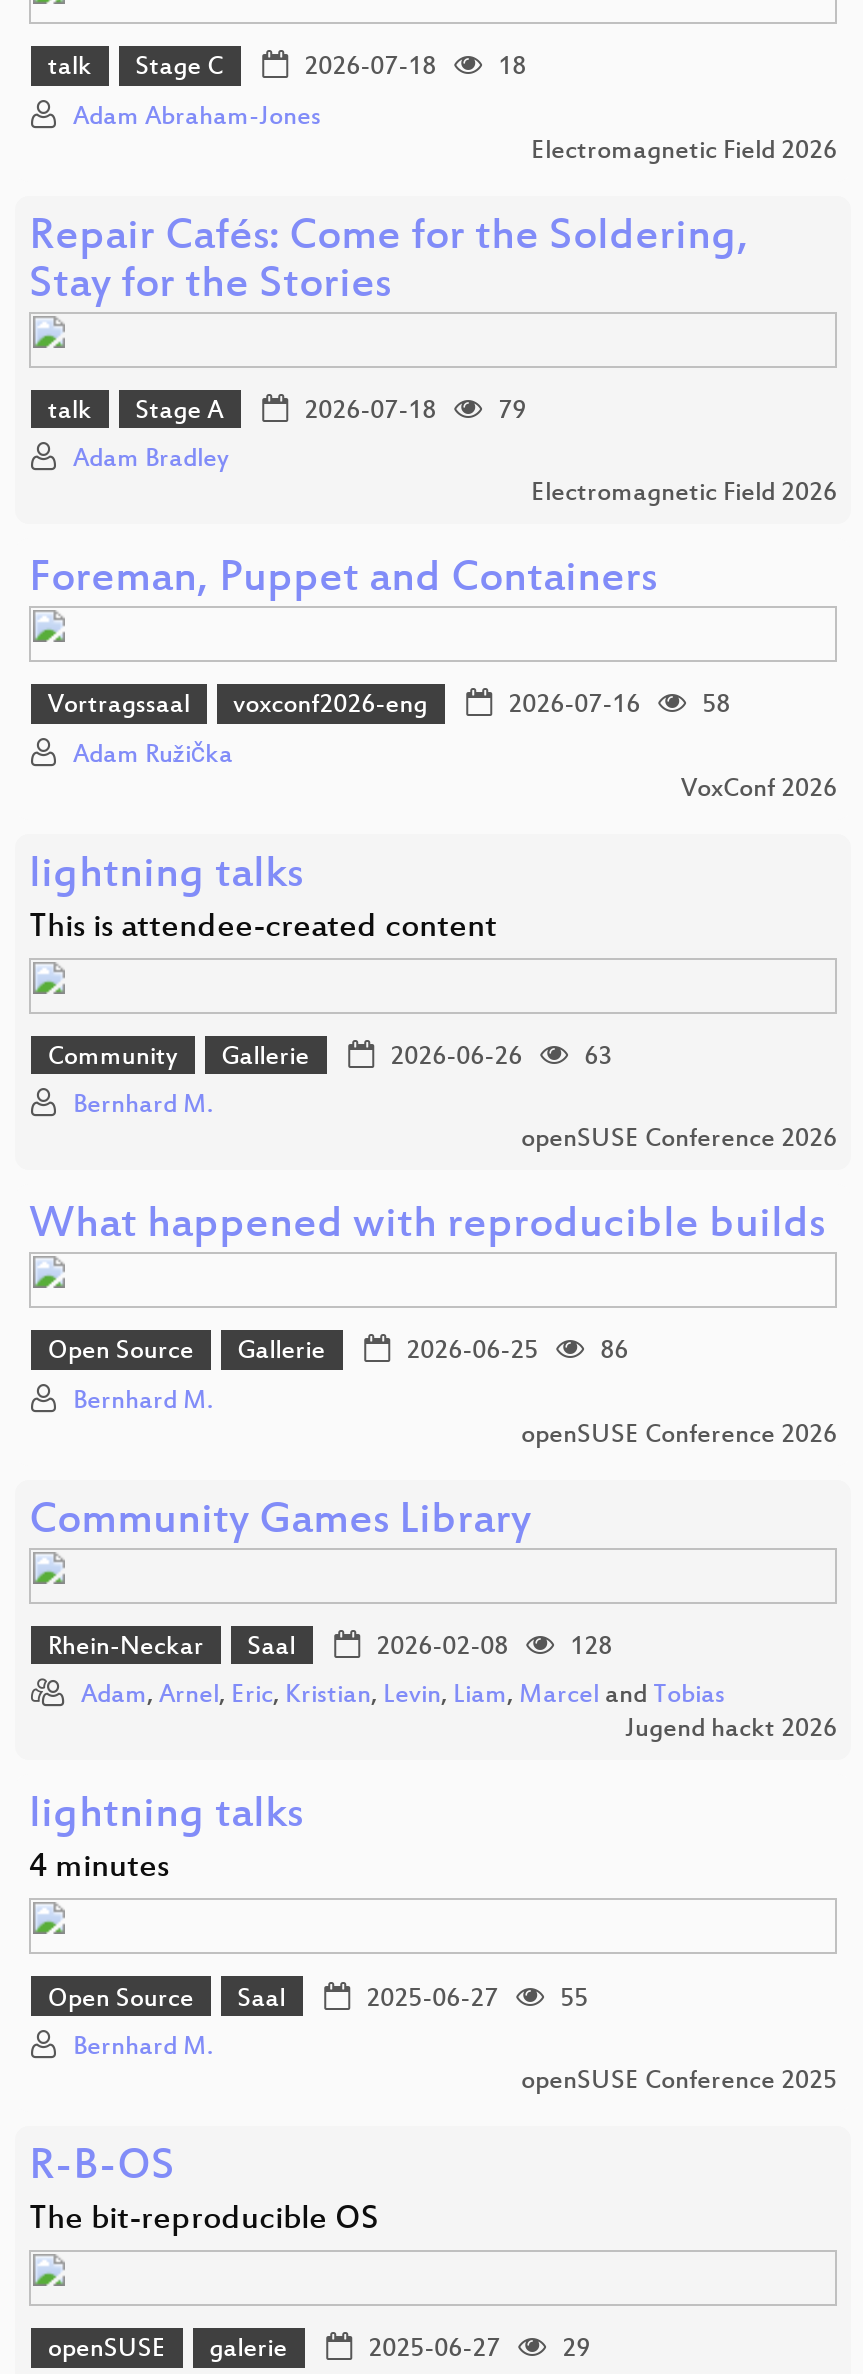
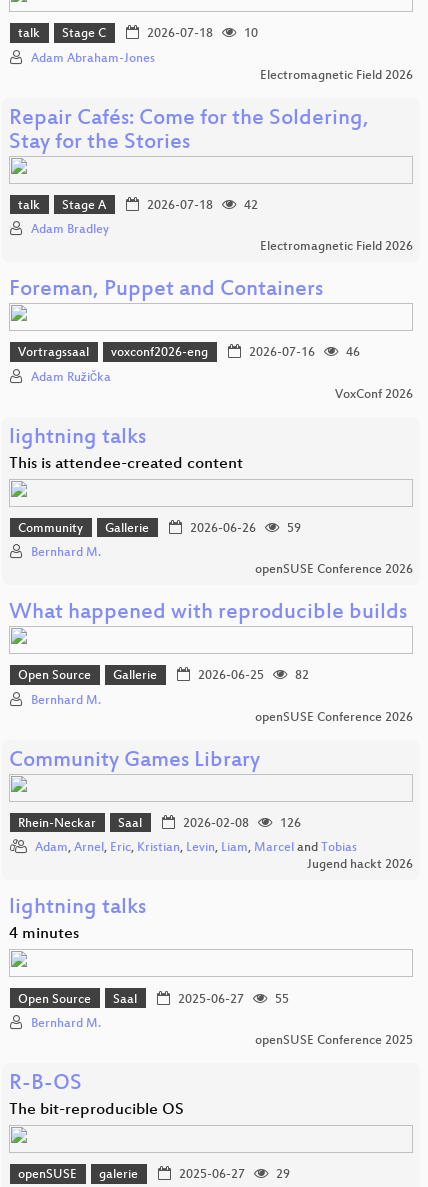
- 2026-07-18 18
+ 2026-07-18 10

- 2026-07-18 79
+ 2026-07-18 42

- 2026-07-16 58
+ 2026-07-16 46

- 2026-06-26 63
+ 2026-06-26 59

- 2026-06-25 86
+ 2026-06-25 82

- 2026-02-08 128
+ 2026-02-08 126
